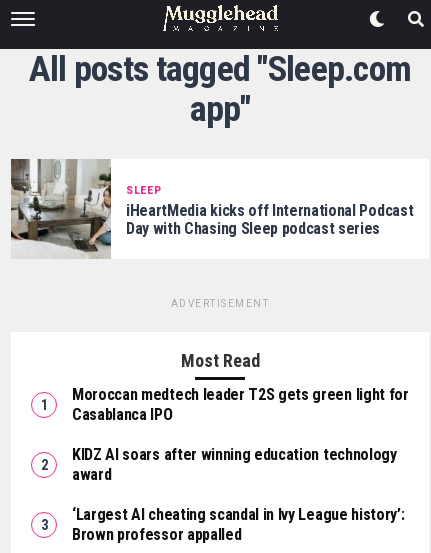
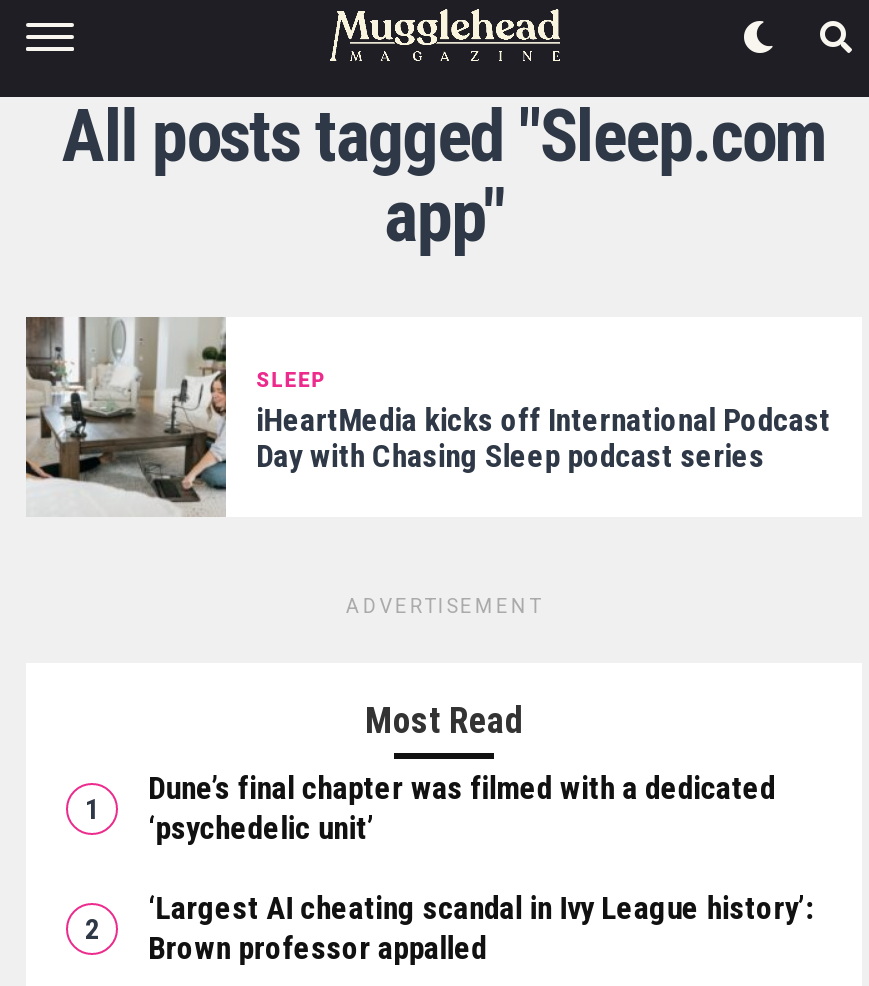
- Moroccan medtech leader T2S gets green light for
- Casablanca IPO
- KIDZ AI soars after winning education technology
- award
+ Dune’s final chapter was filmed with a dedicated
+ ‘psychedelic unit’
